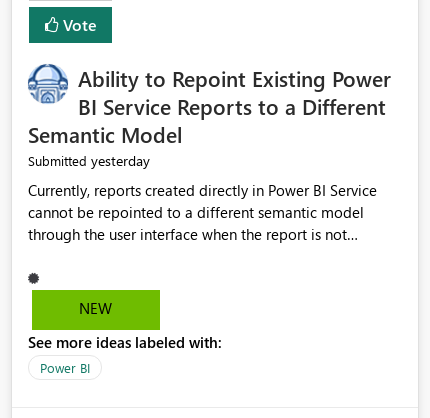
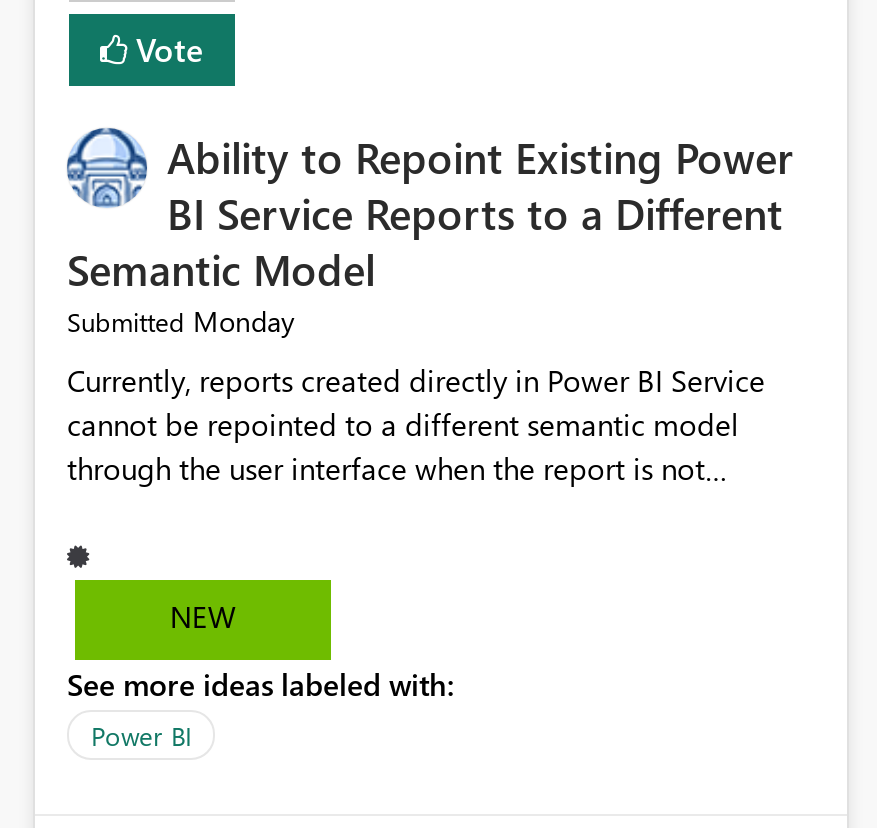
- Submitted yesterday
+ Submitted Monday
